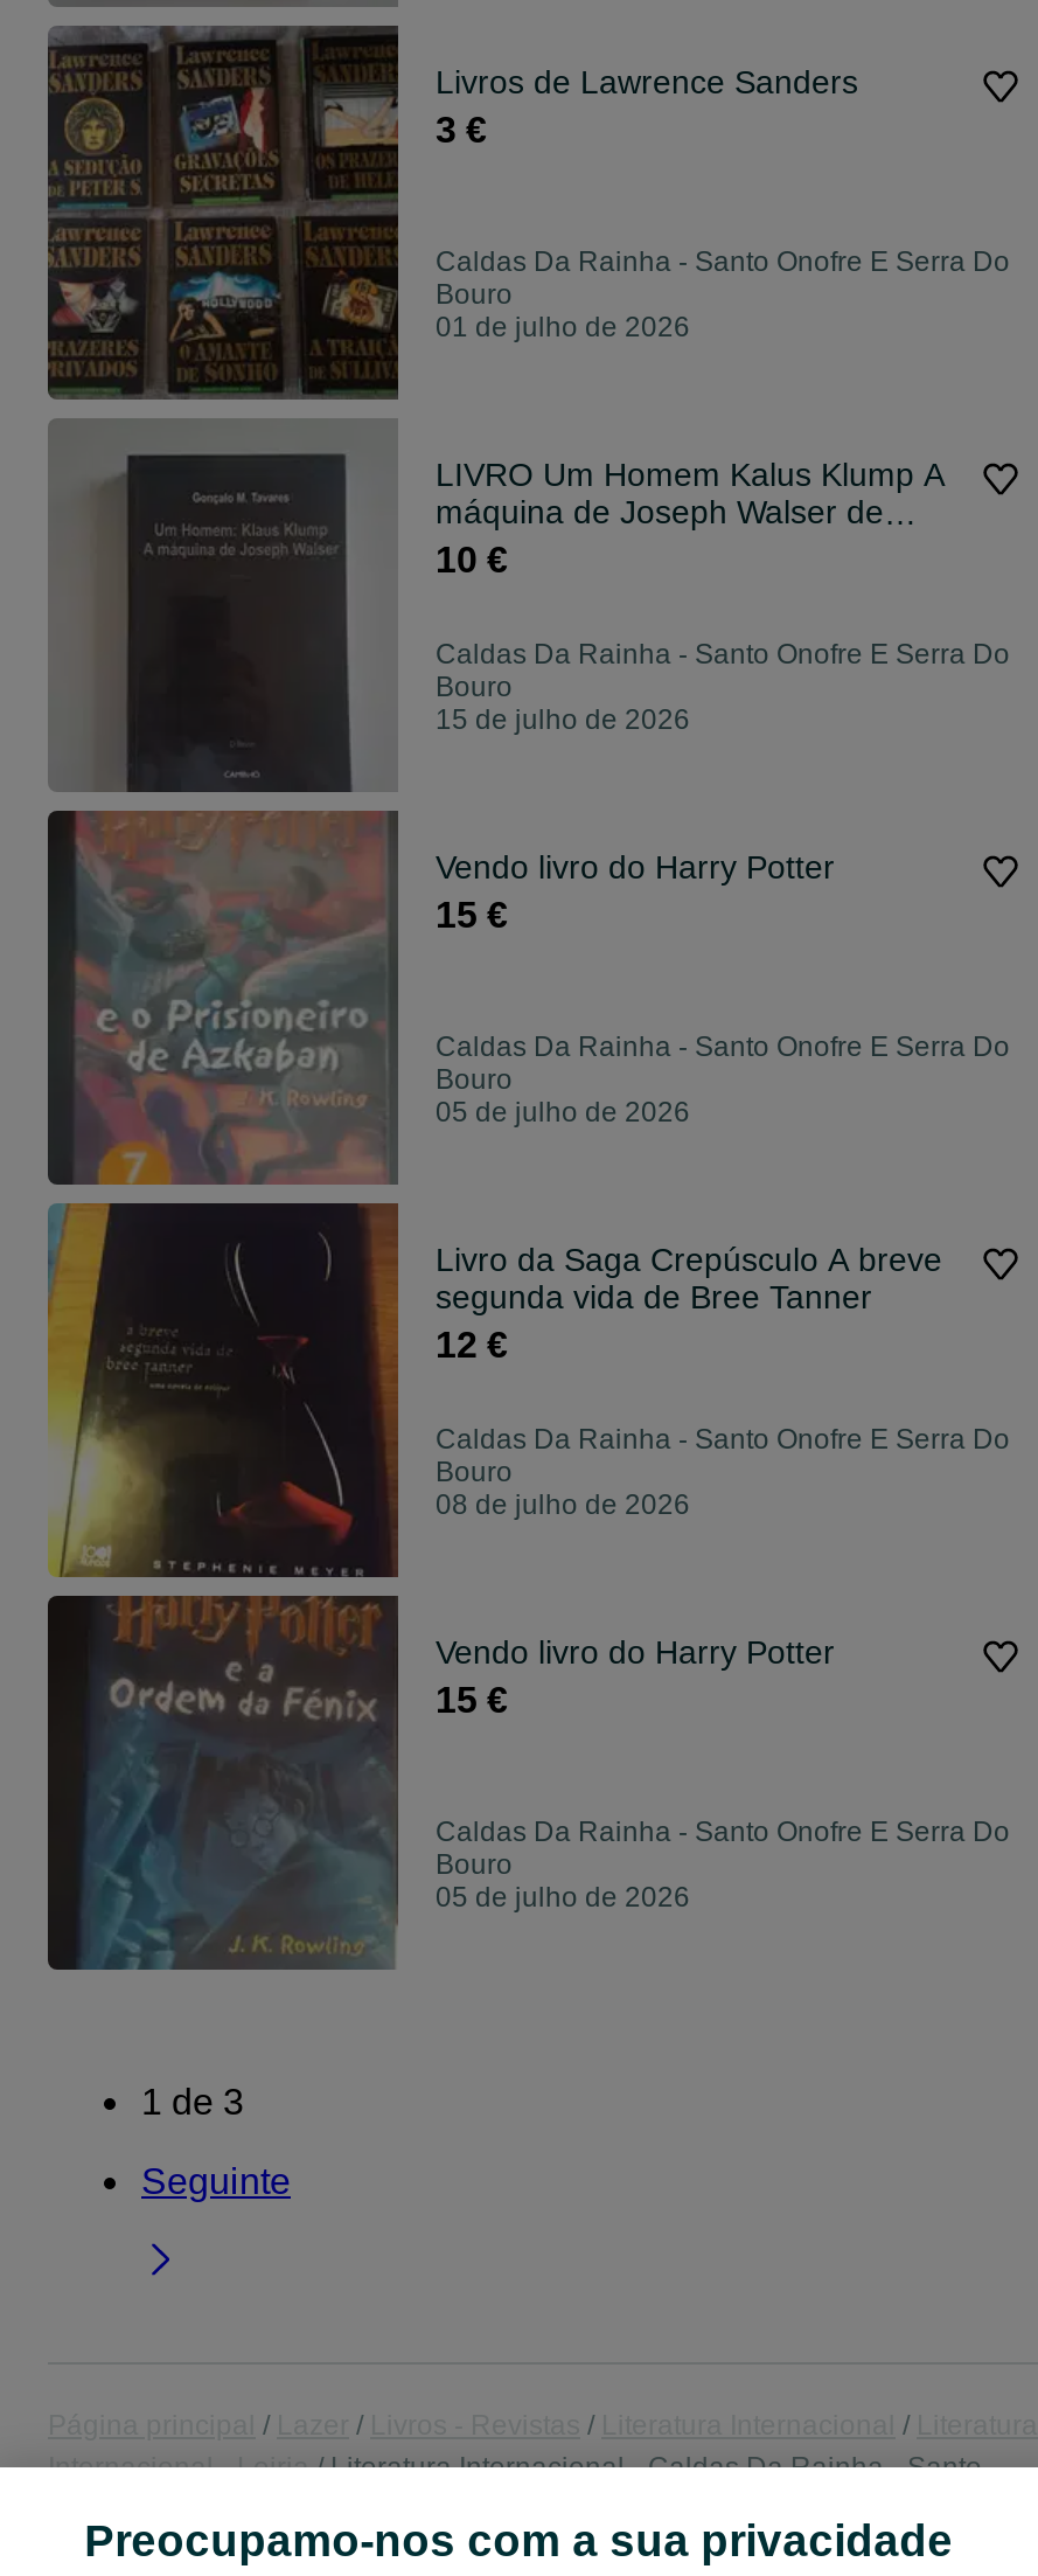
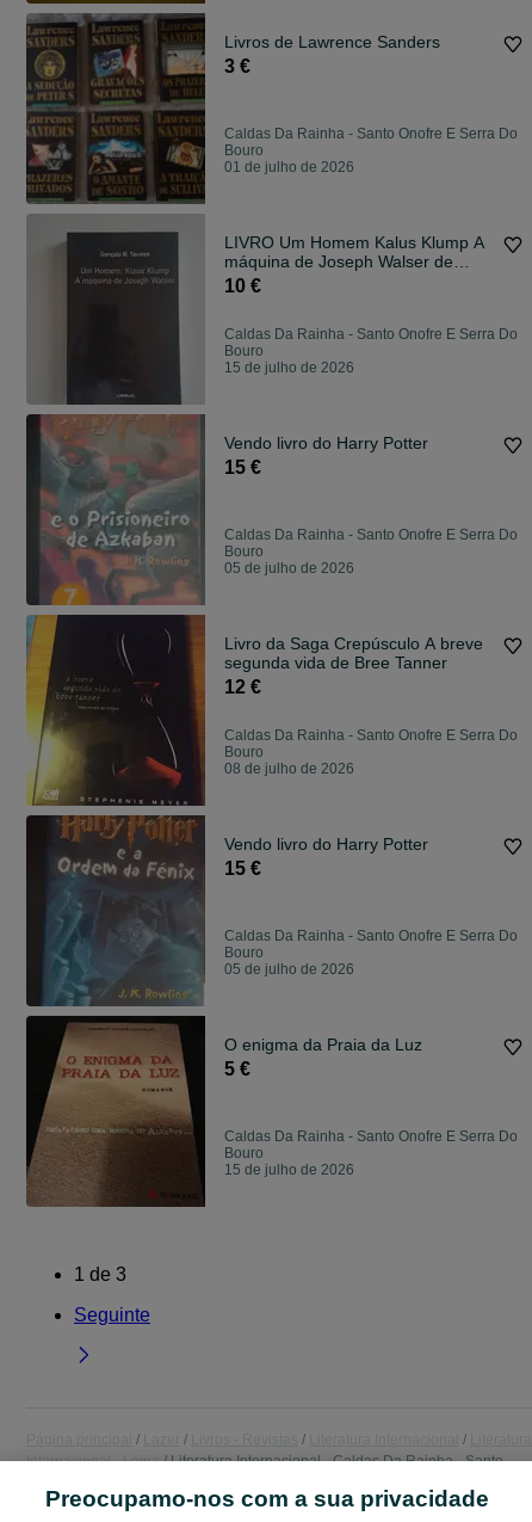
+ [image]
+ O enigma da Praia da Luz
+ 5 €
+ Caldas Da Rainha - Santo Onofre E Serra Do
+ Bouro
+ 15 de julho de 2026
